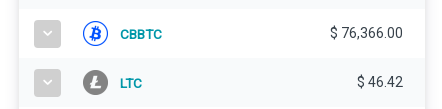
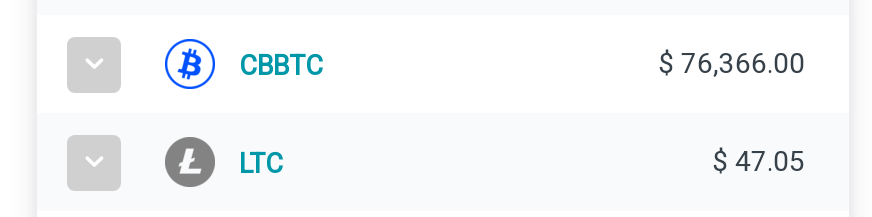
- $46.42
+ $47.05
